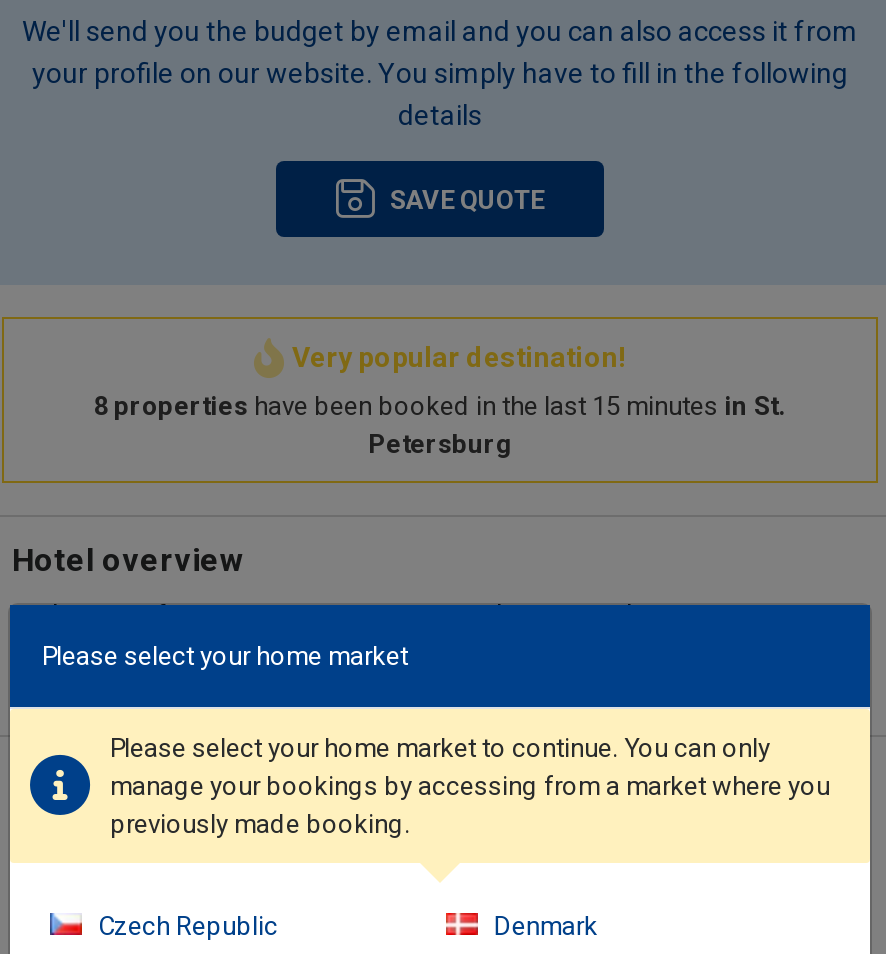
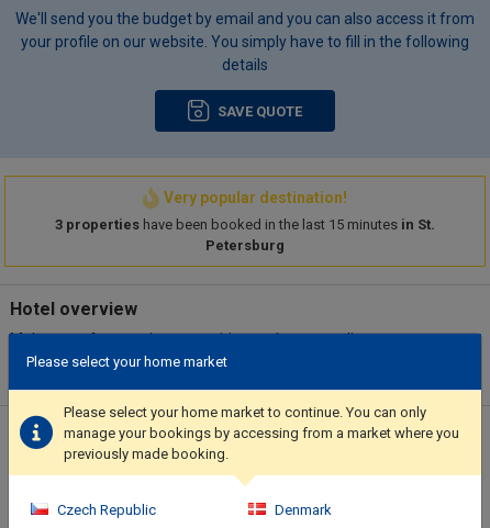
- 8 properties have been booked in the last 15 minutes in St.
+ 3 properties have been booked in the last 15 minutes in St.
